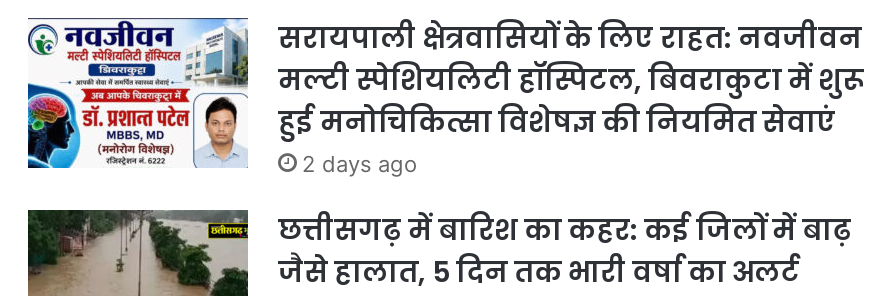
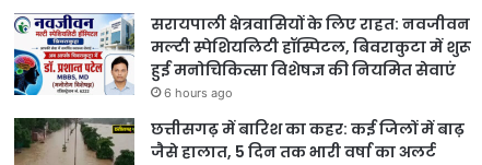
- 2 days ago
+ 6 hours ago
